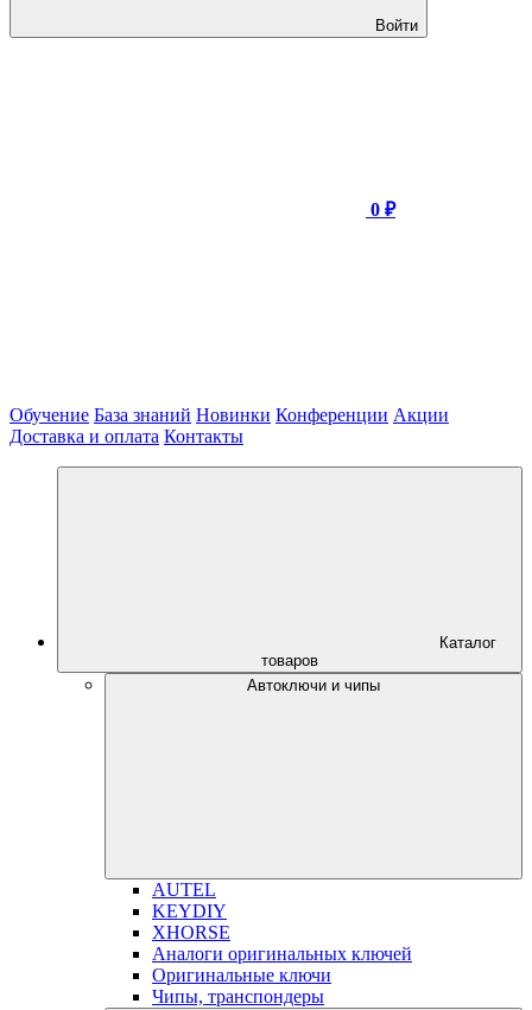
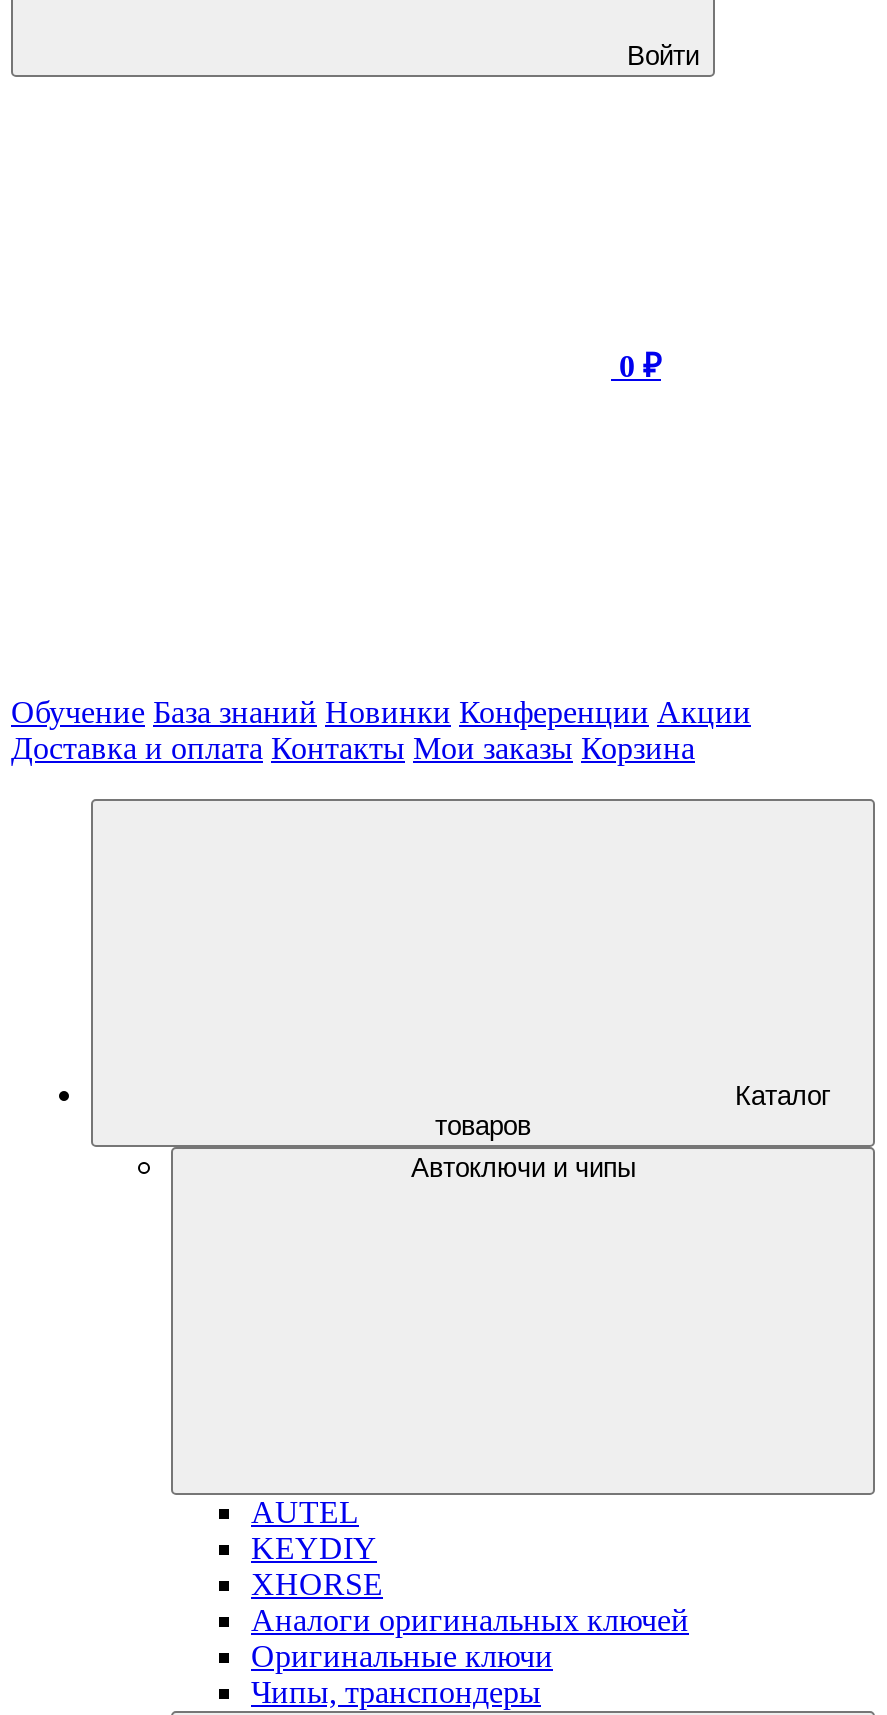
- Доставка и оплата Контакты
+ Доставка и оплата Контакты Мои заказы Корзина
